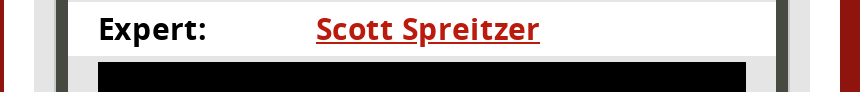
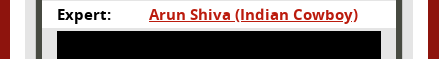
- Scott Spreitzer
+ Arun Shiva (Indian Cowboy)
